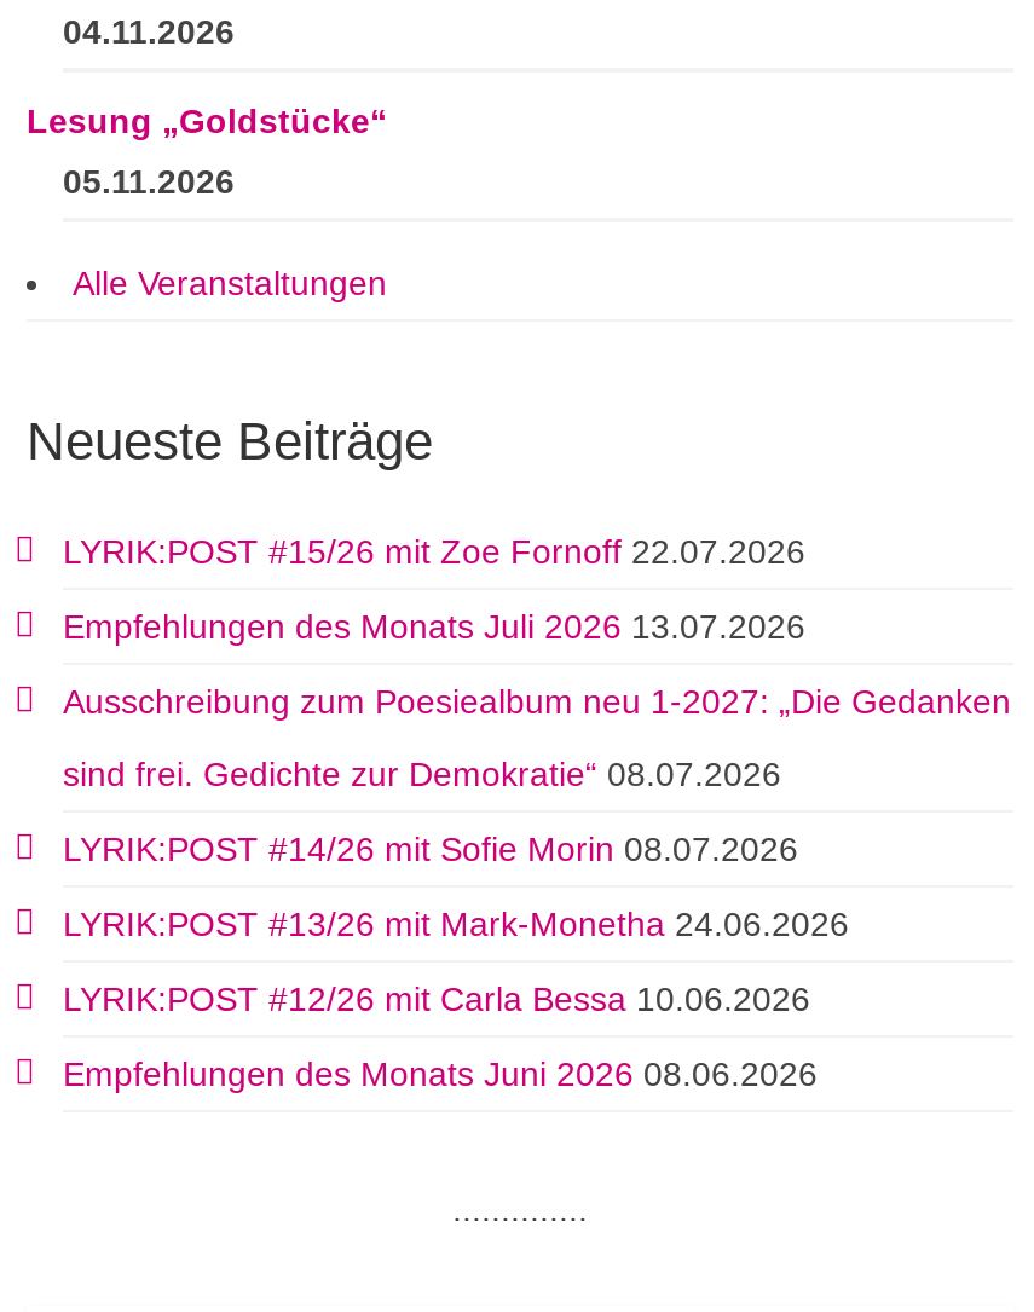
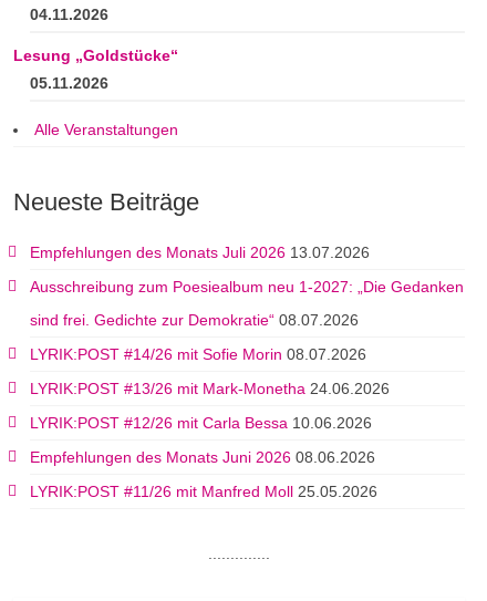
- LYRIK:POST #15/26 mit Zoe Fornoff 22.07.2026

moved up: Empfehlungen des Monats Juli 2026 13.07.2026 | Ausschreibung zum Poesiealbum neu 1-2027: „Die Gedanken | sind frei. Gedichte zur Demokratie“ 08.07.2026 | LYRIK:POST #14/26 mit Sofie Morin 08.07.2026 | LYRIK:POST #13/26 mit Mark-Monetha 24.06.2026 | LYRIK:POST #12/26 mit Carla Bessa 10.06.2026 | Empfehlungen des Monats Juni 2026 08.06.2026

+ LYRIK:POST #11/26 mit Manfred Moll 25.05.2026
